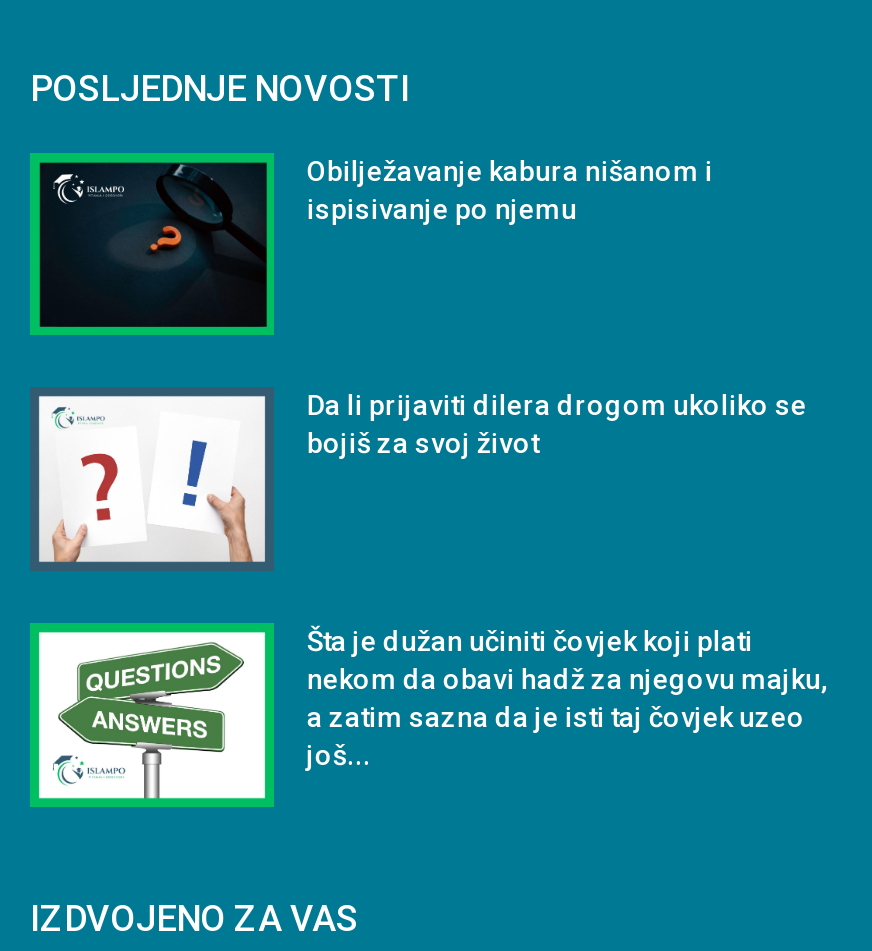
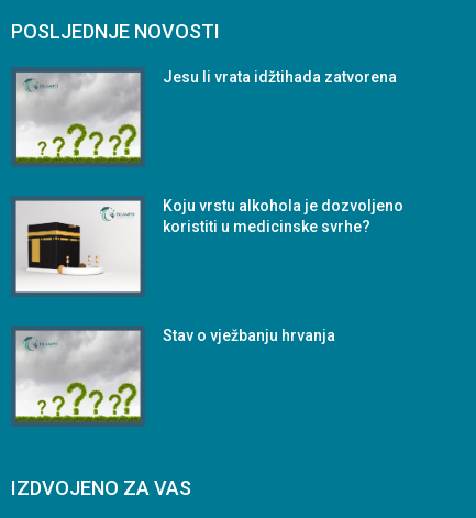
- [image]
- Obilježavanje kabura nišanom i
- ispisivanje po njemu
+ [image]
+ Jesu li vrata idžtihada zatvorena

- [image]
- Da li prijaviti dilera drogom ukoliko se
- bojiš za svoj život
+ [image]
+ Koju vrstu alkohola je dozvoljeno
+ koristiti u medicinske svrhe?

- [image]
- Šta je dužan učiniti čovjek koji plati
- nekom da obavi hadž za njegovu majku,
- a zatim sazna da je isti taj čovjek uzeo
- još...
+ [image]
+ Stav o vježbanju hrvanja
